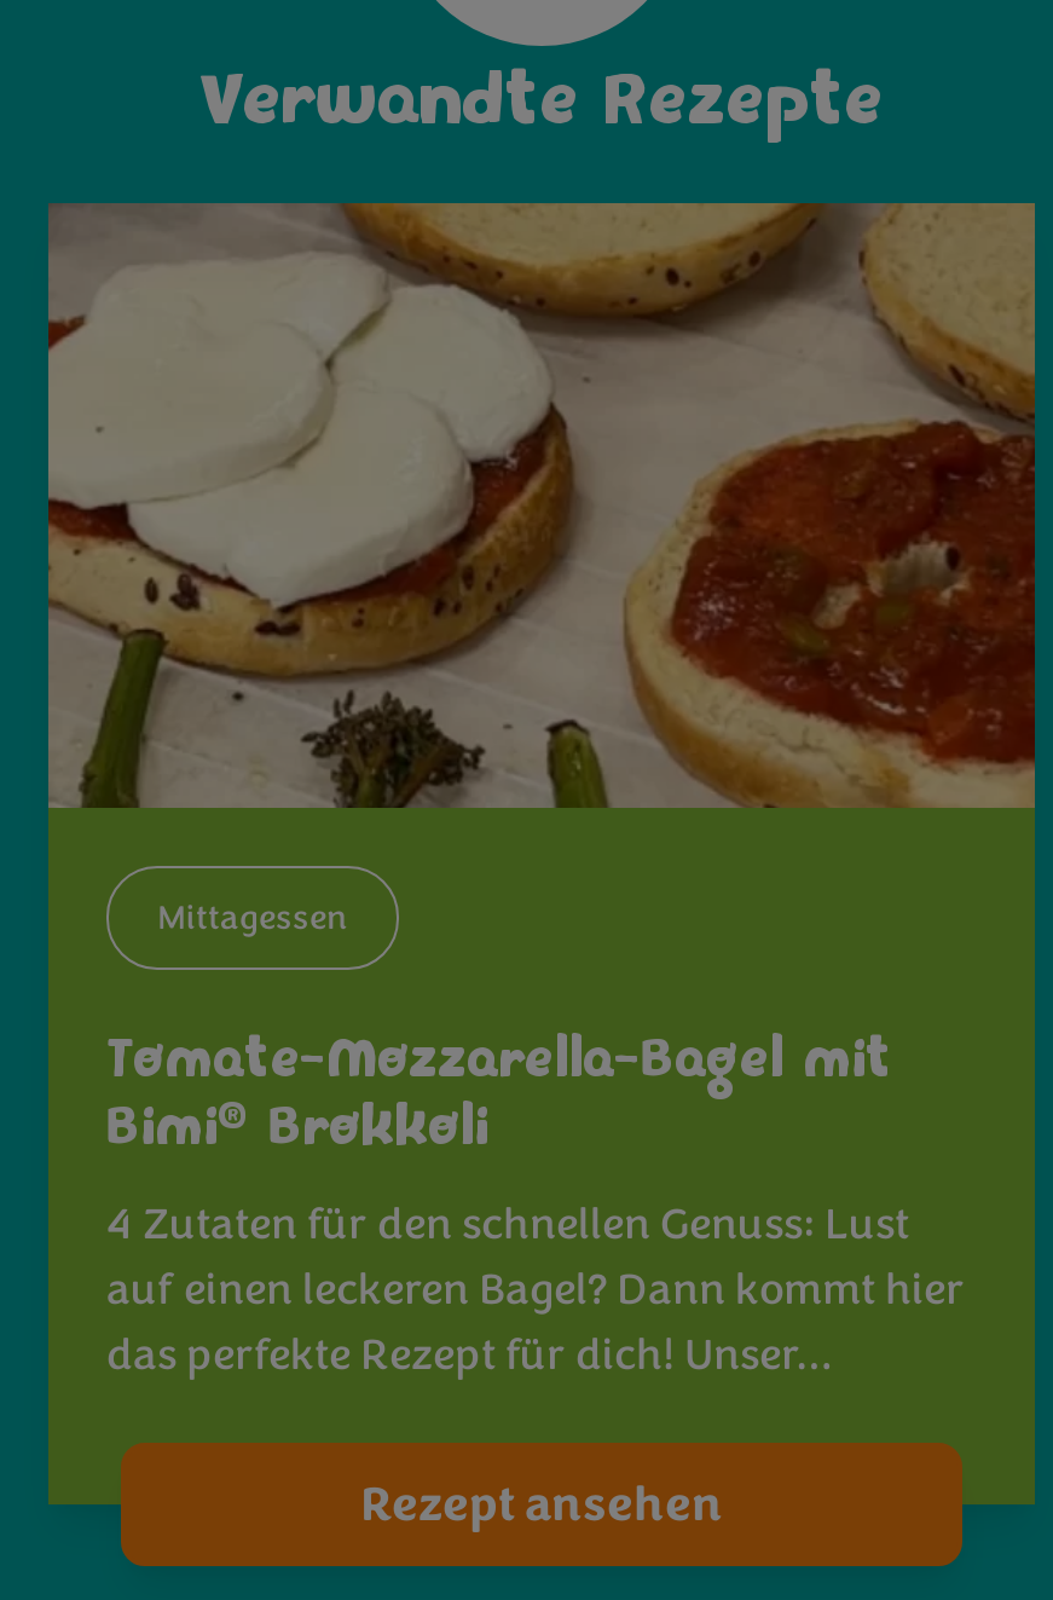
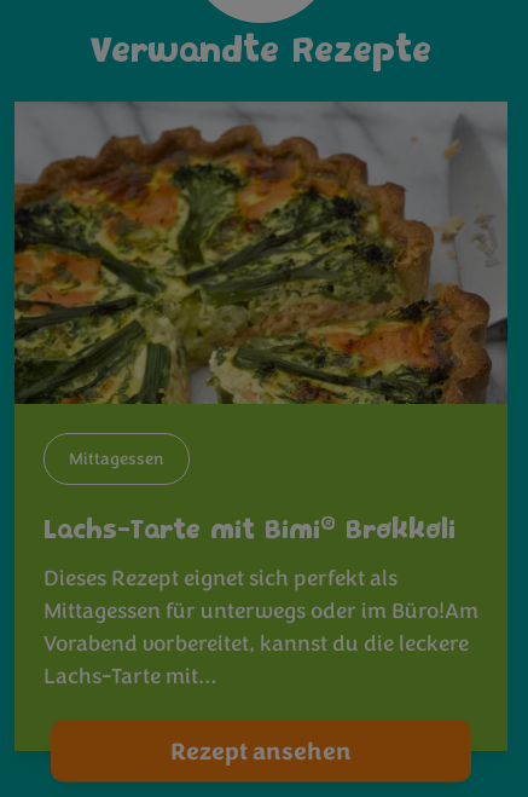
- [image]
+ [image]

- Tomate-Mozzarella-Bagel mit
- Bimi® Brokkoli
+ Lachs-Tarte mit Bimi® Brokkoli

- 4 Zutaten für den schnellen Genuss: Lust
- auf einen leckeren Bagel? Dann kommt hier
- das perfekte Rezept für dich! Unser…
+ Dieses Rezept eignet sich perfekt als
+ Mittagessen für unterwegs oder im Büro!Am
+ Vorabend vorbereitet, kannst du die leckere
+ Lachs-Tarte mit…
